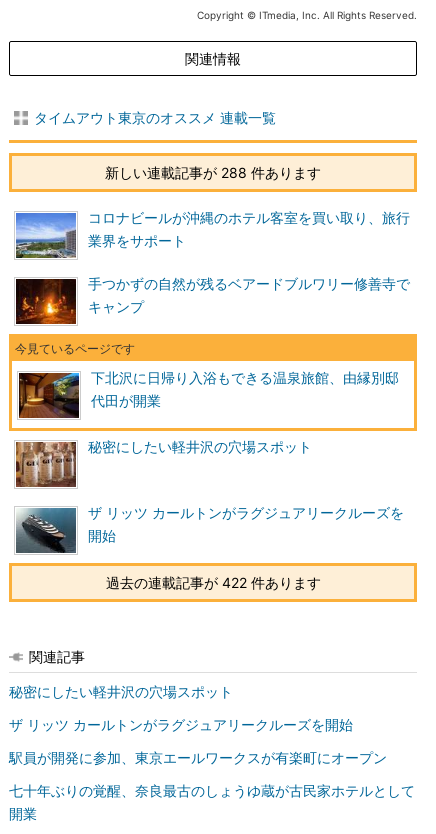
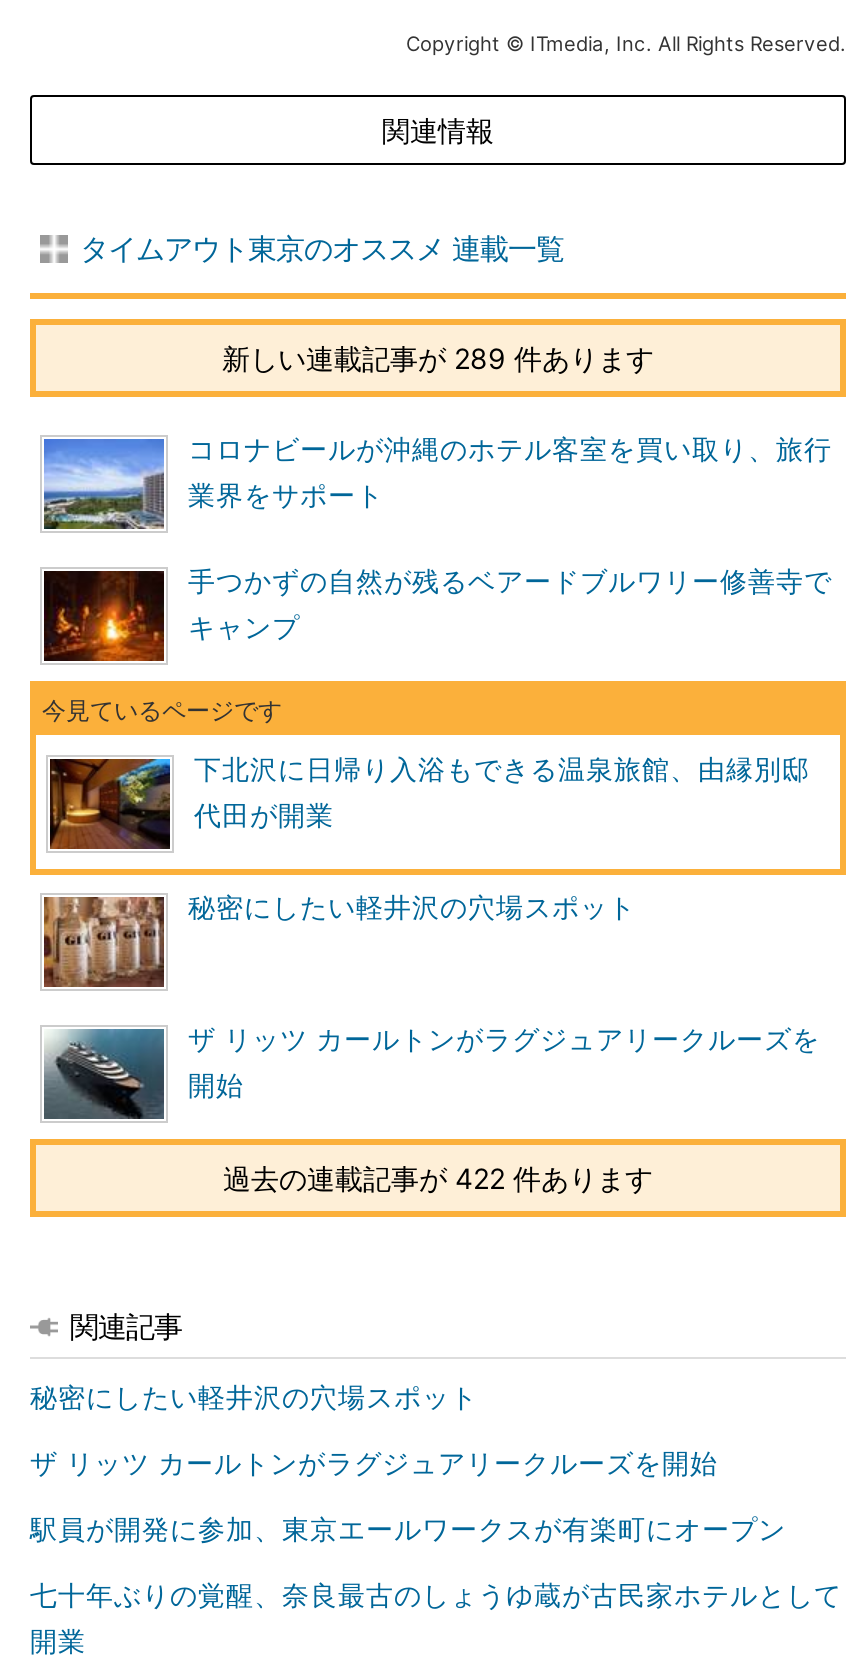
- 新しい連載記事が 288 件あります
+ 新しい連載記事が 289 件あります
